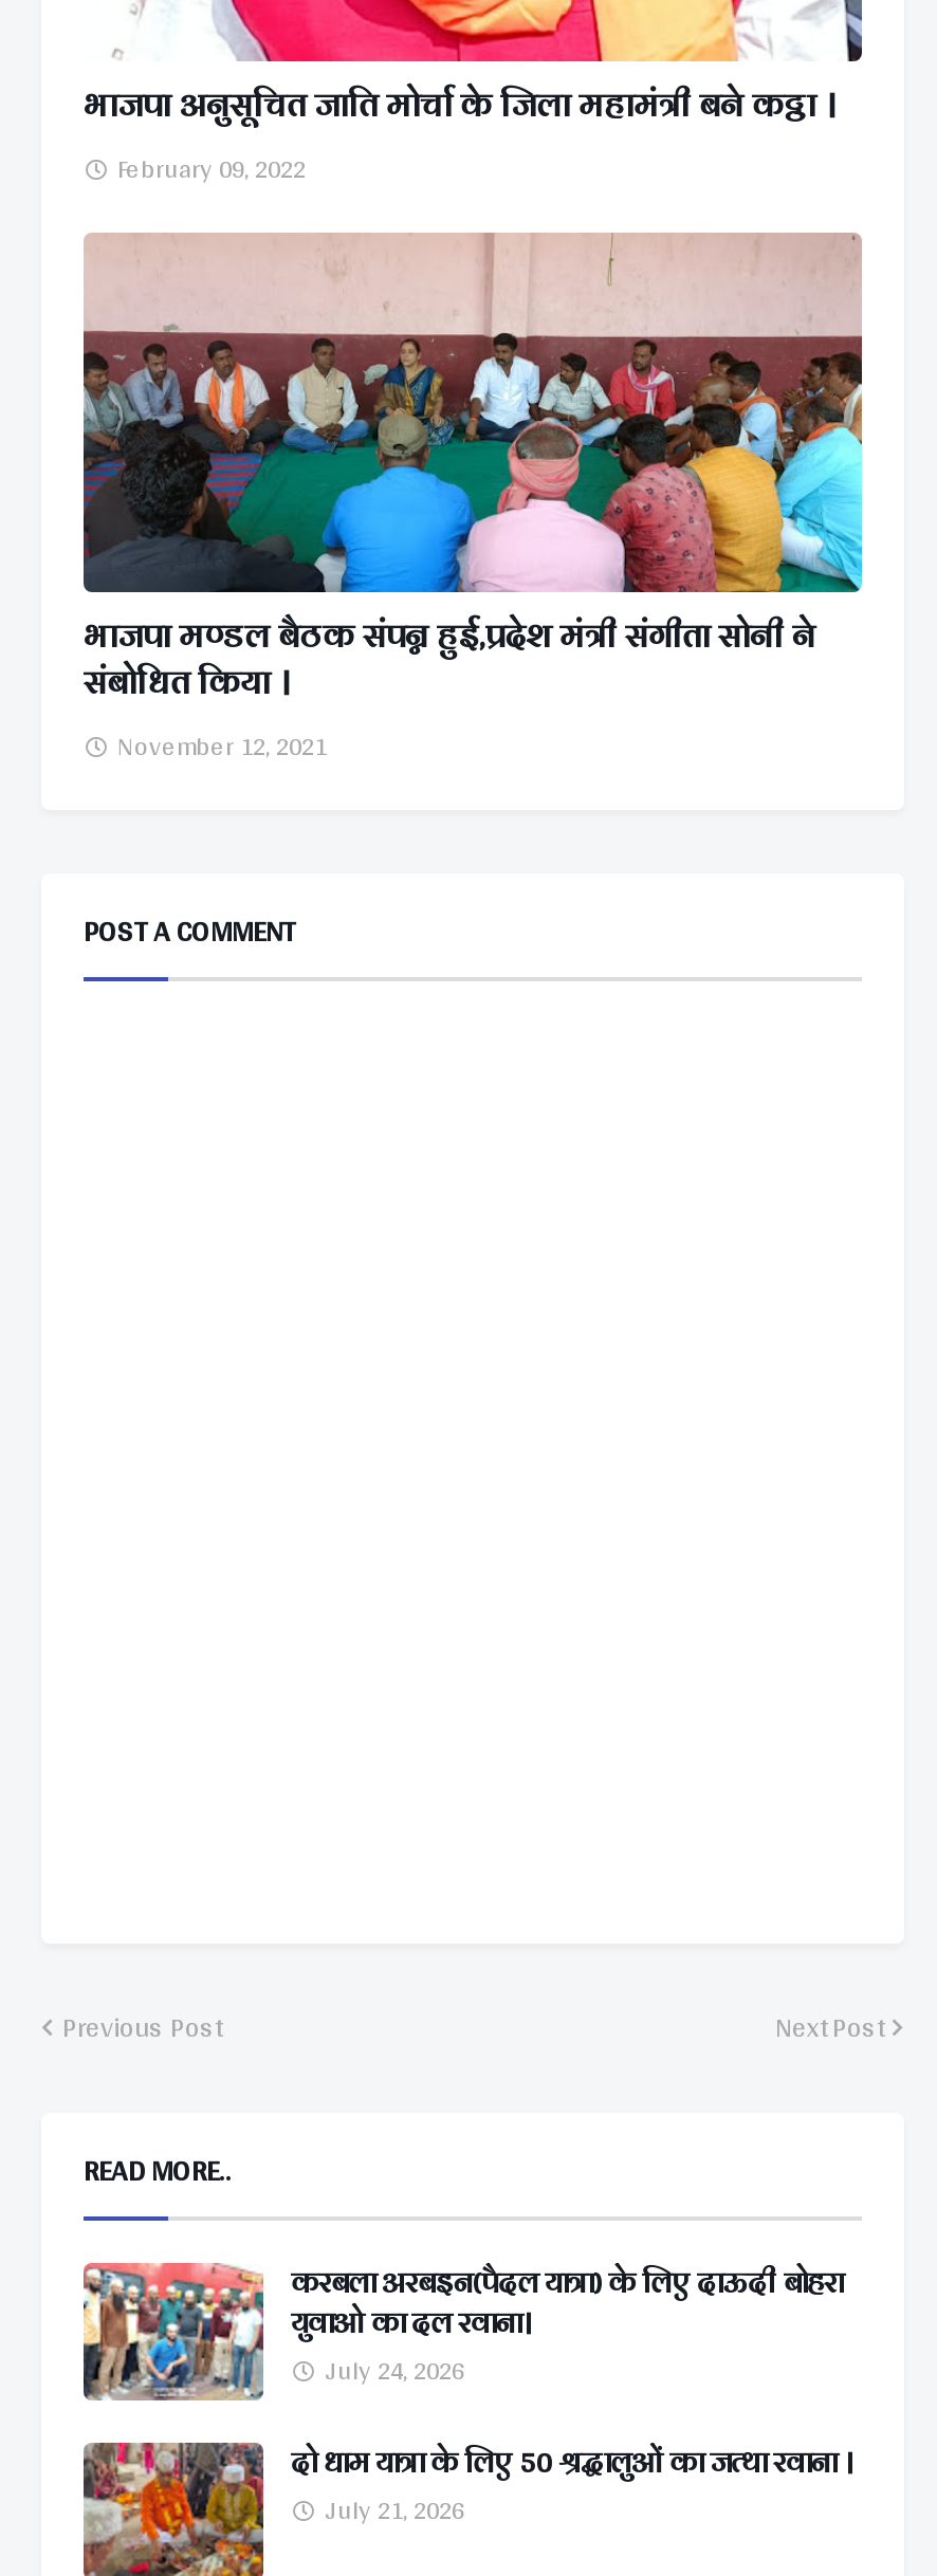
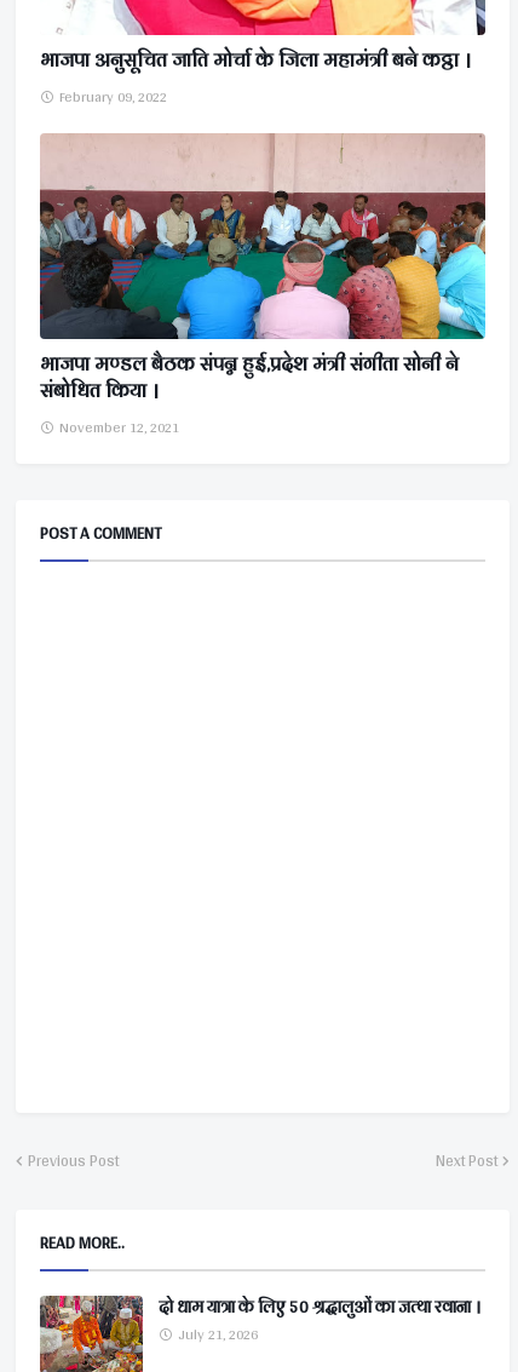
- [image]
- करबला अरबइन(पैदल यात्रा) के लिए दाऊदी बोहरा
- युवाओ का दल रवाना।
- July 24, 2026
